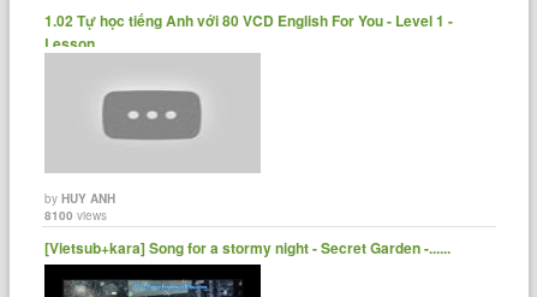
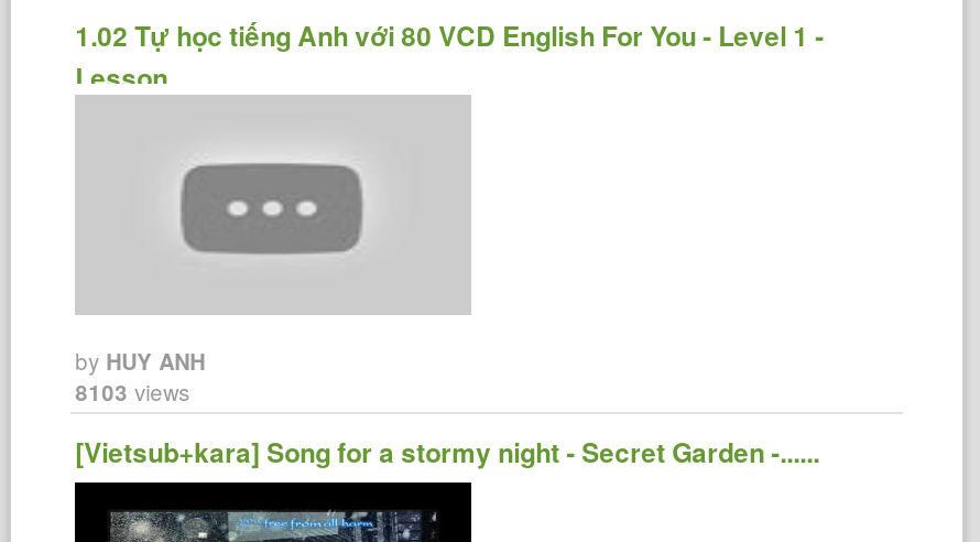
- 8100 views
+ 8103 views
